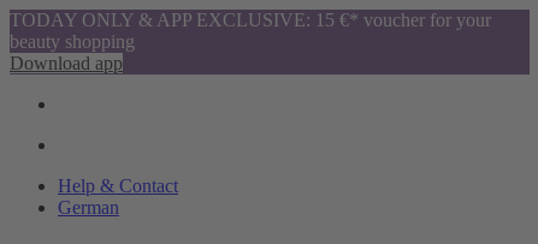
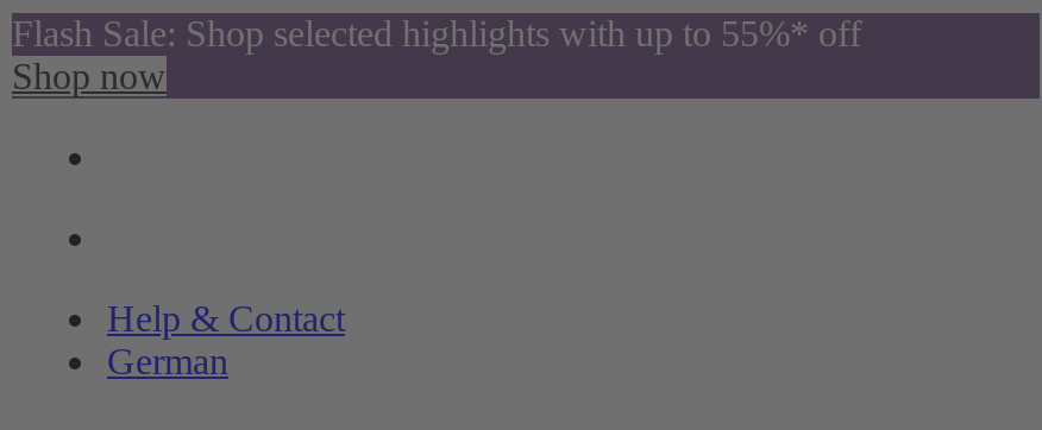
- TODAY ONLY & APP EXCLUSIVE: 15 €* voucher for your
- beauty shopping
- Download app
+ Flash Sale: Shop selected highlights with up to 55%* off
+ Shop now
